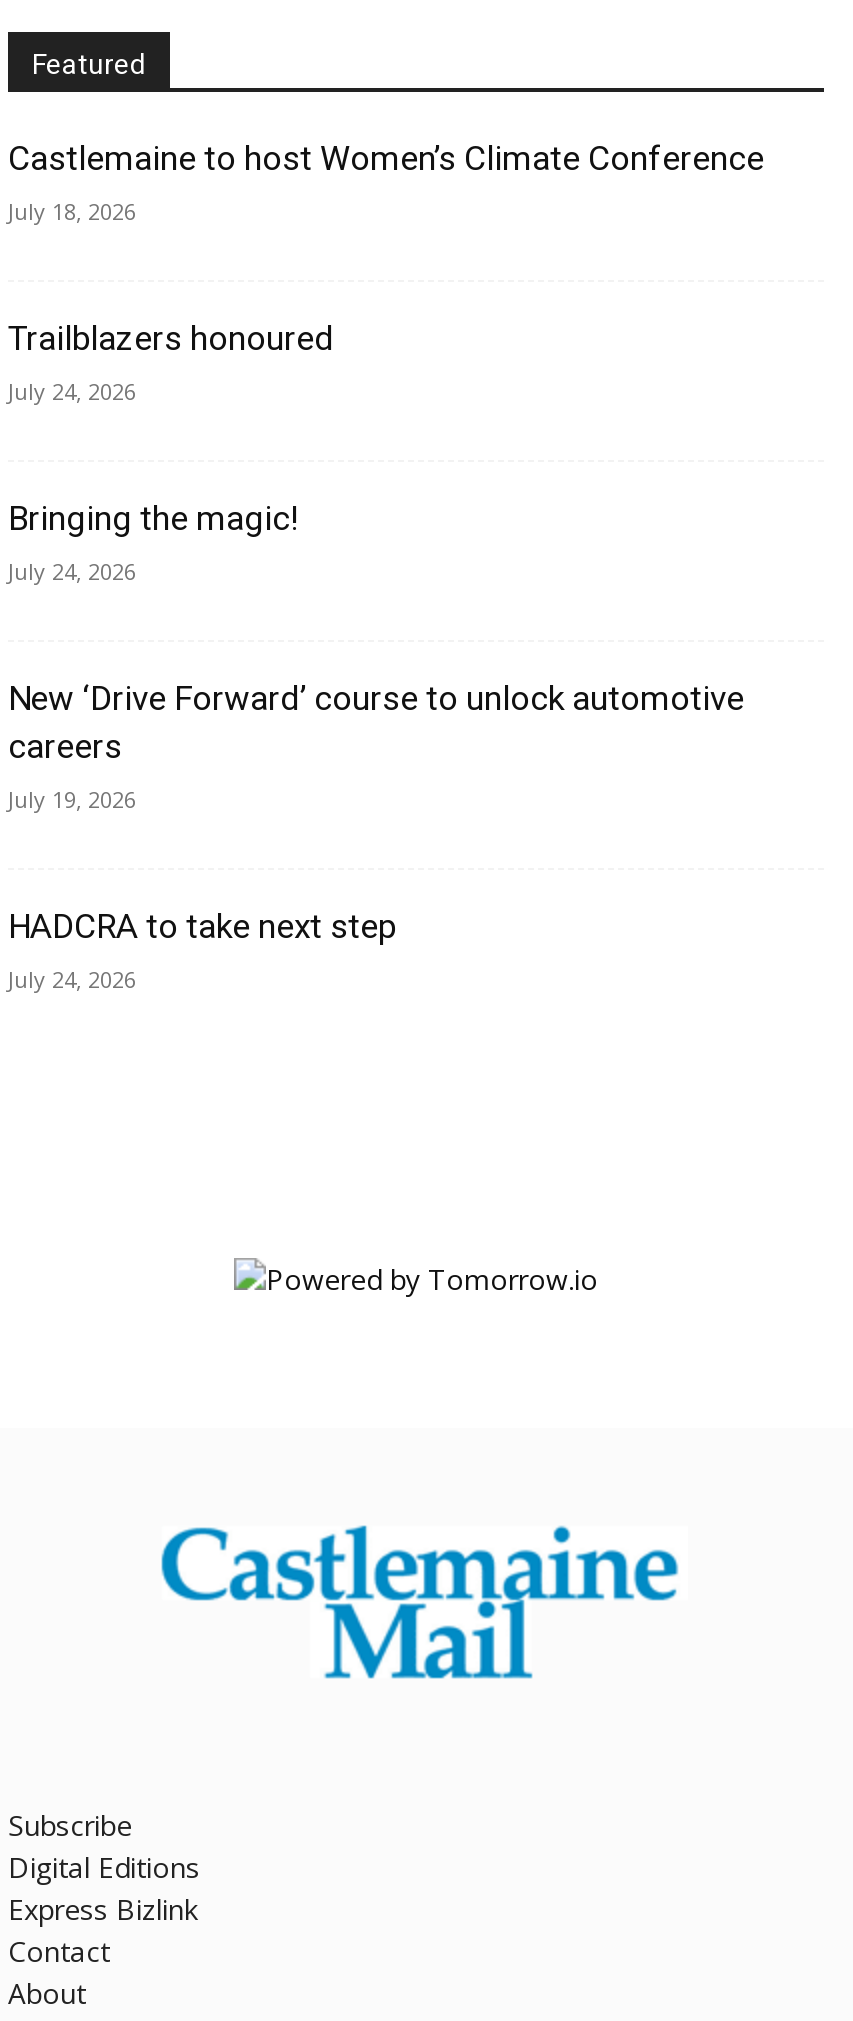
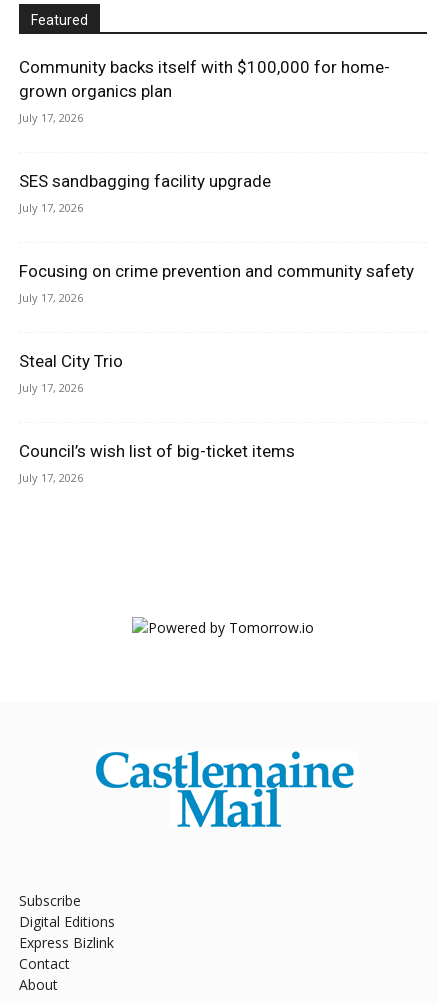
- Castlemaine to host Women’s Climate Conference
- July 18, 2026
+ Community backs itself with $100,000 for home-
+ grown organics plan
+ July 17, 2026

- Trailblazers honoured
- July 24, 2026
+ SES sandbagging facility upgrade
+ July 17, 2026

- Bringing the magic!
- July 24, 2026
+ Focusing on crime prevention and community safety
+ July 17, 2026

- New ‘Drive Forward’ course to unlock automotive
- careers
- July 19, 2026
+ Steal City Trio
+ July 17, 2026

- HADCRA to take next step
- July 24, 2026
+ Council’s wish list of big-ticket items
+ July 17, 2026
